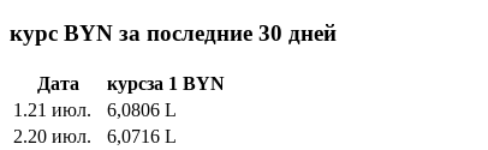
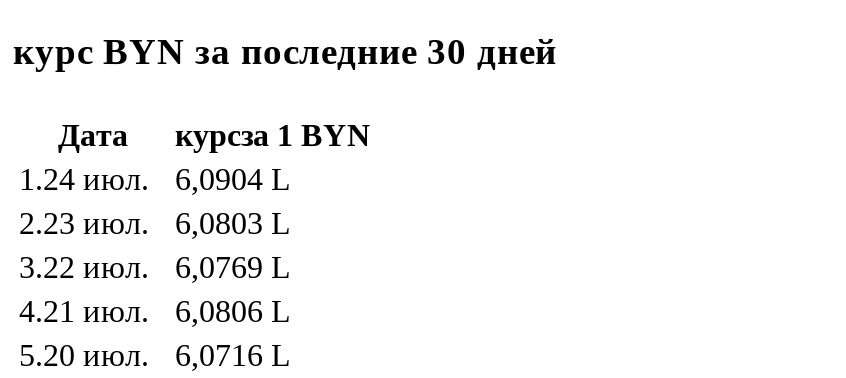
- 1.21 июл.
+ 1. 24 июл.
+ 6,0904 L
+ 2.23 июл.
+ 6,0803 L
+ 3.22 июл.
+ 6,0769 L
+ 4.21 июл.

- 2.20 июл. 6,0716 L
+ 5.20 июл. 6,0716 L
